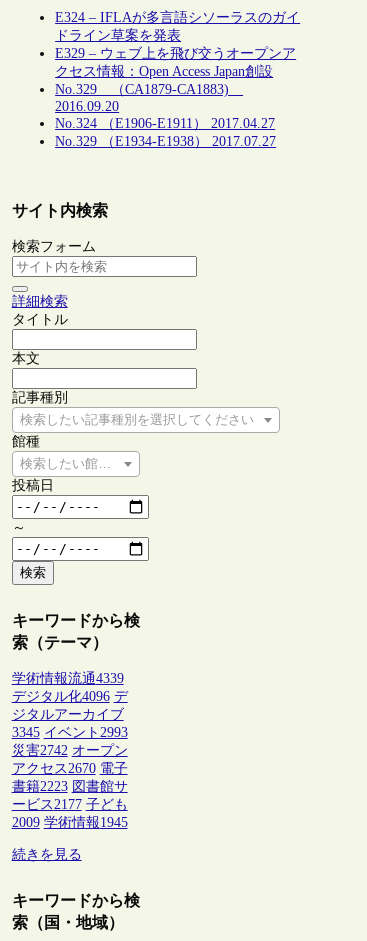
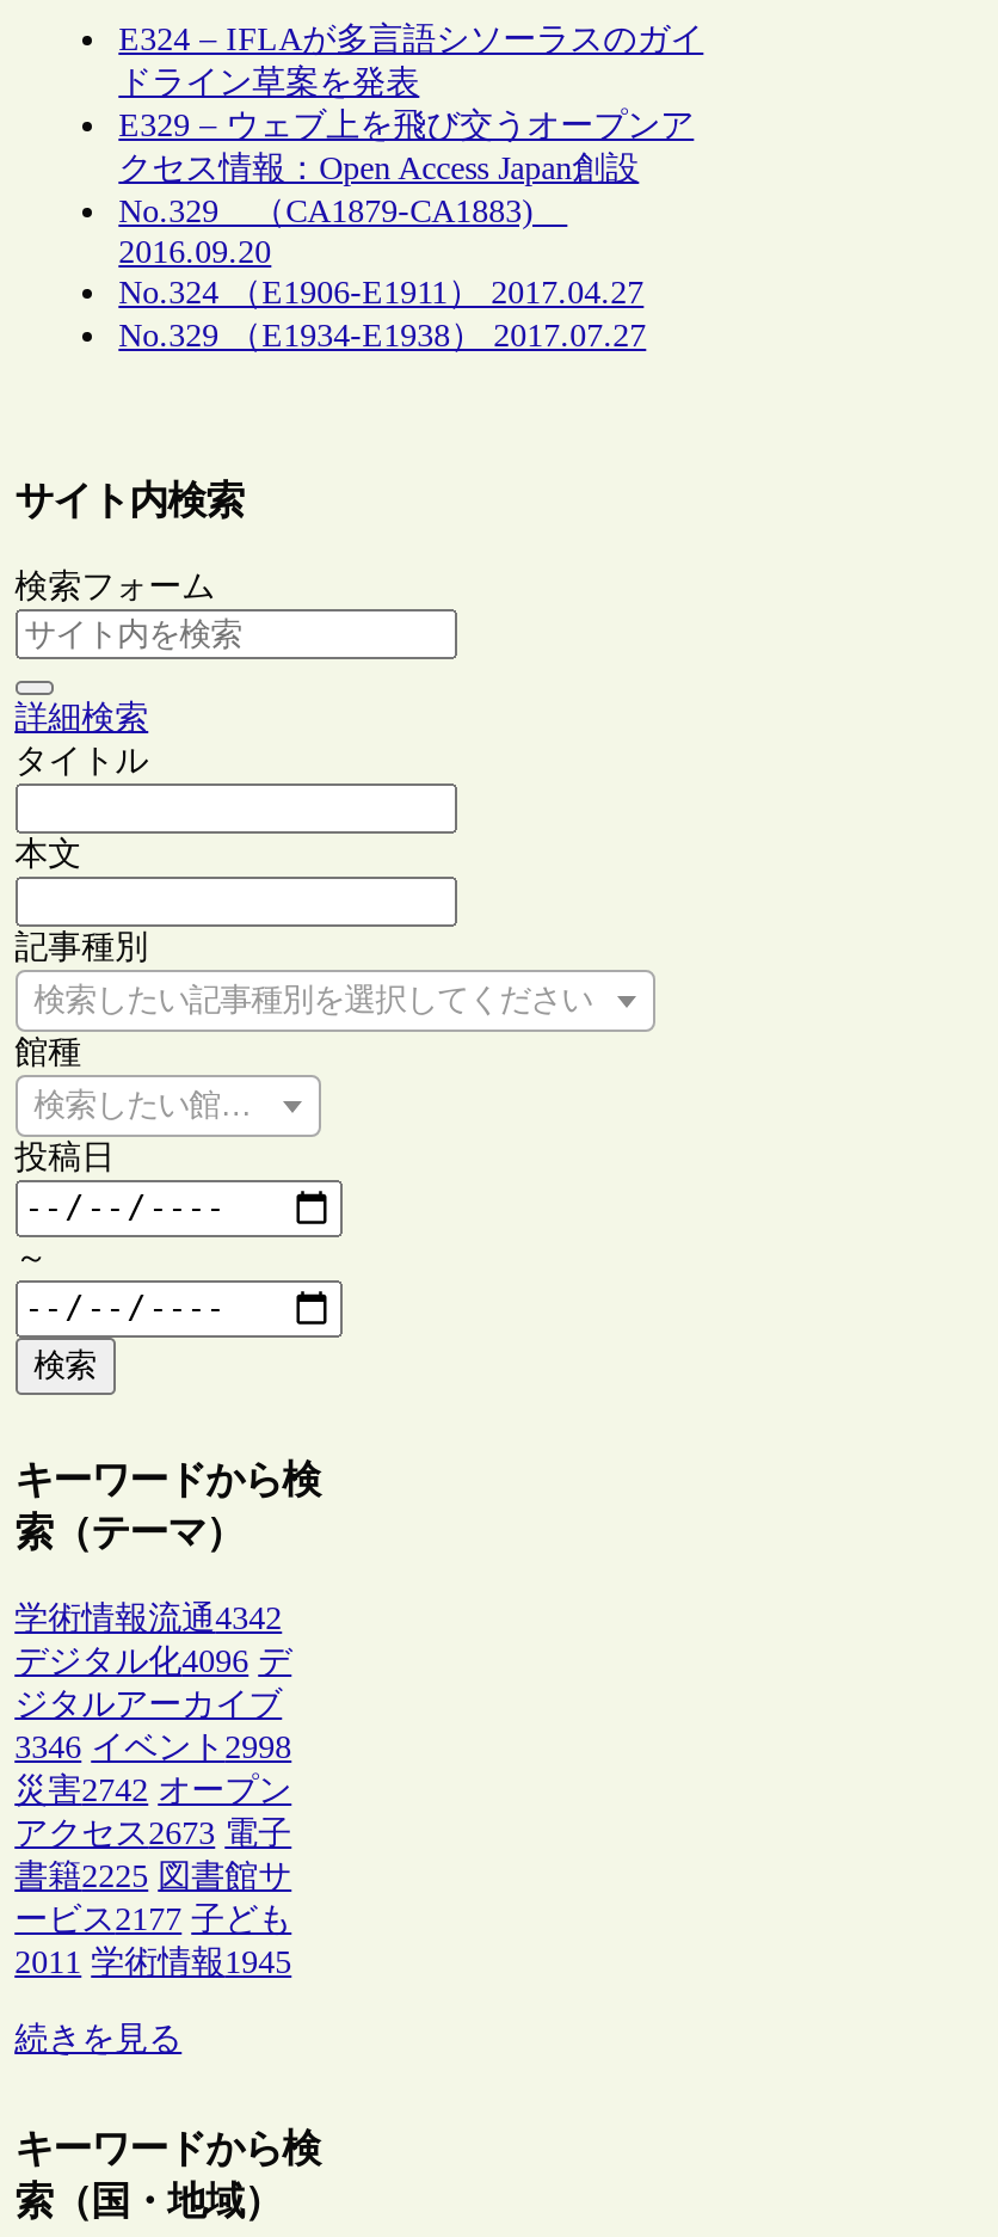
- 学術情報流通4339
+ 学術情報流通4342

- 3345 イベント2993
+ 3346 イベント2998

- アクセス2670 電子
+ アクセス2673 電子

- 書籍2223 図書館サ
+ 書籍2225 図書館サ

- 2009 学術情報1945
+ 2011 学術情報1945
